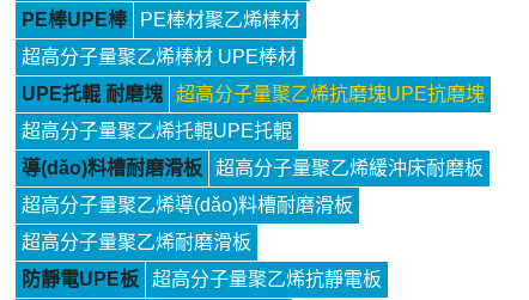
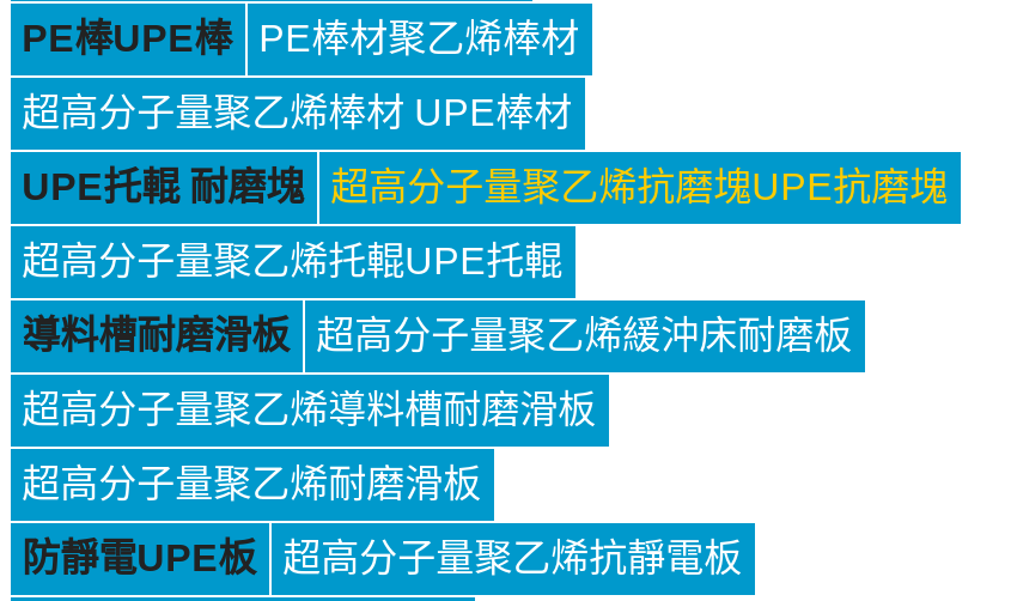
- 導(dǎo)料槽耐磨滑板
+ 導料槽耐磨滑板

- 超高分子量聚乙烯導(dǎo)料槽耐磨滑板
+ 超高分子量聚乙烯導料槽耐磨滑板
